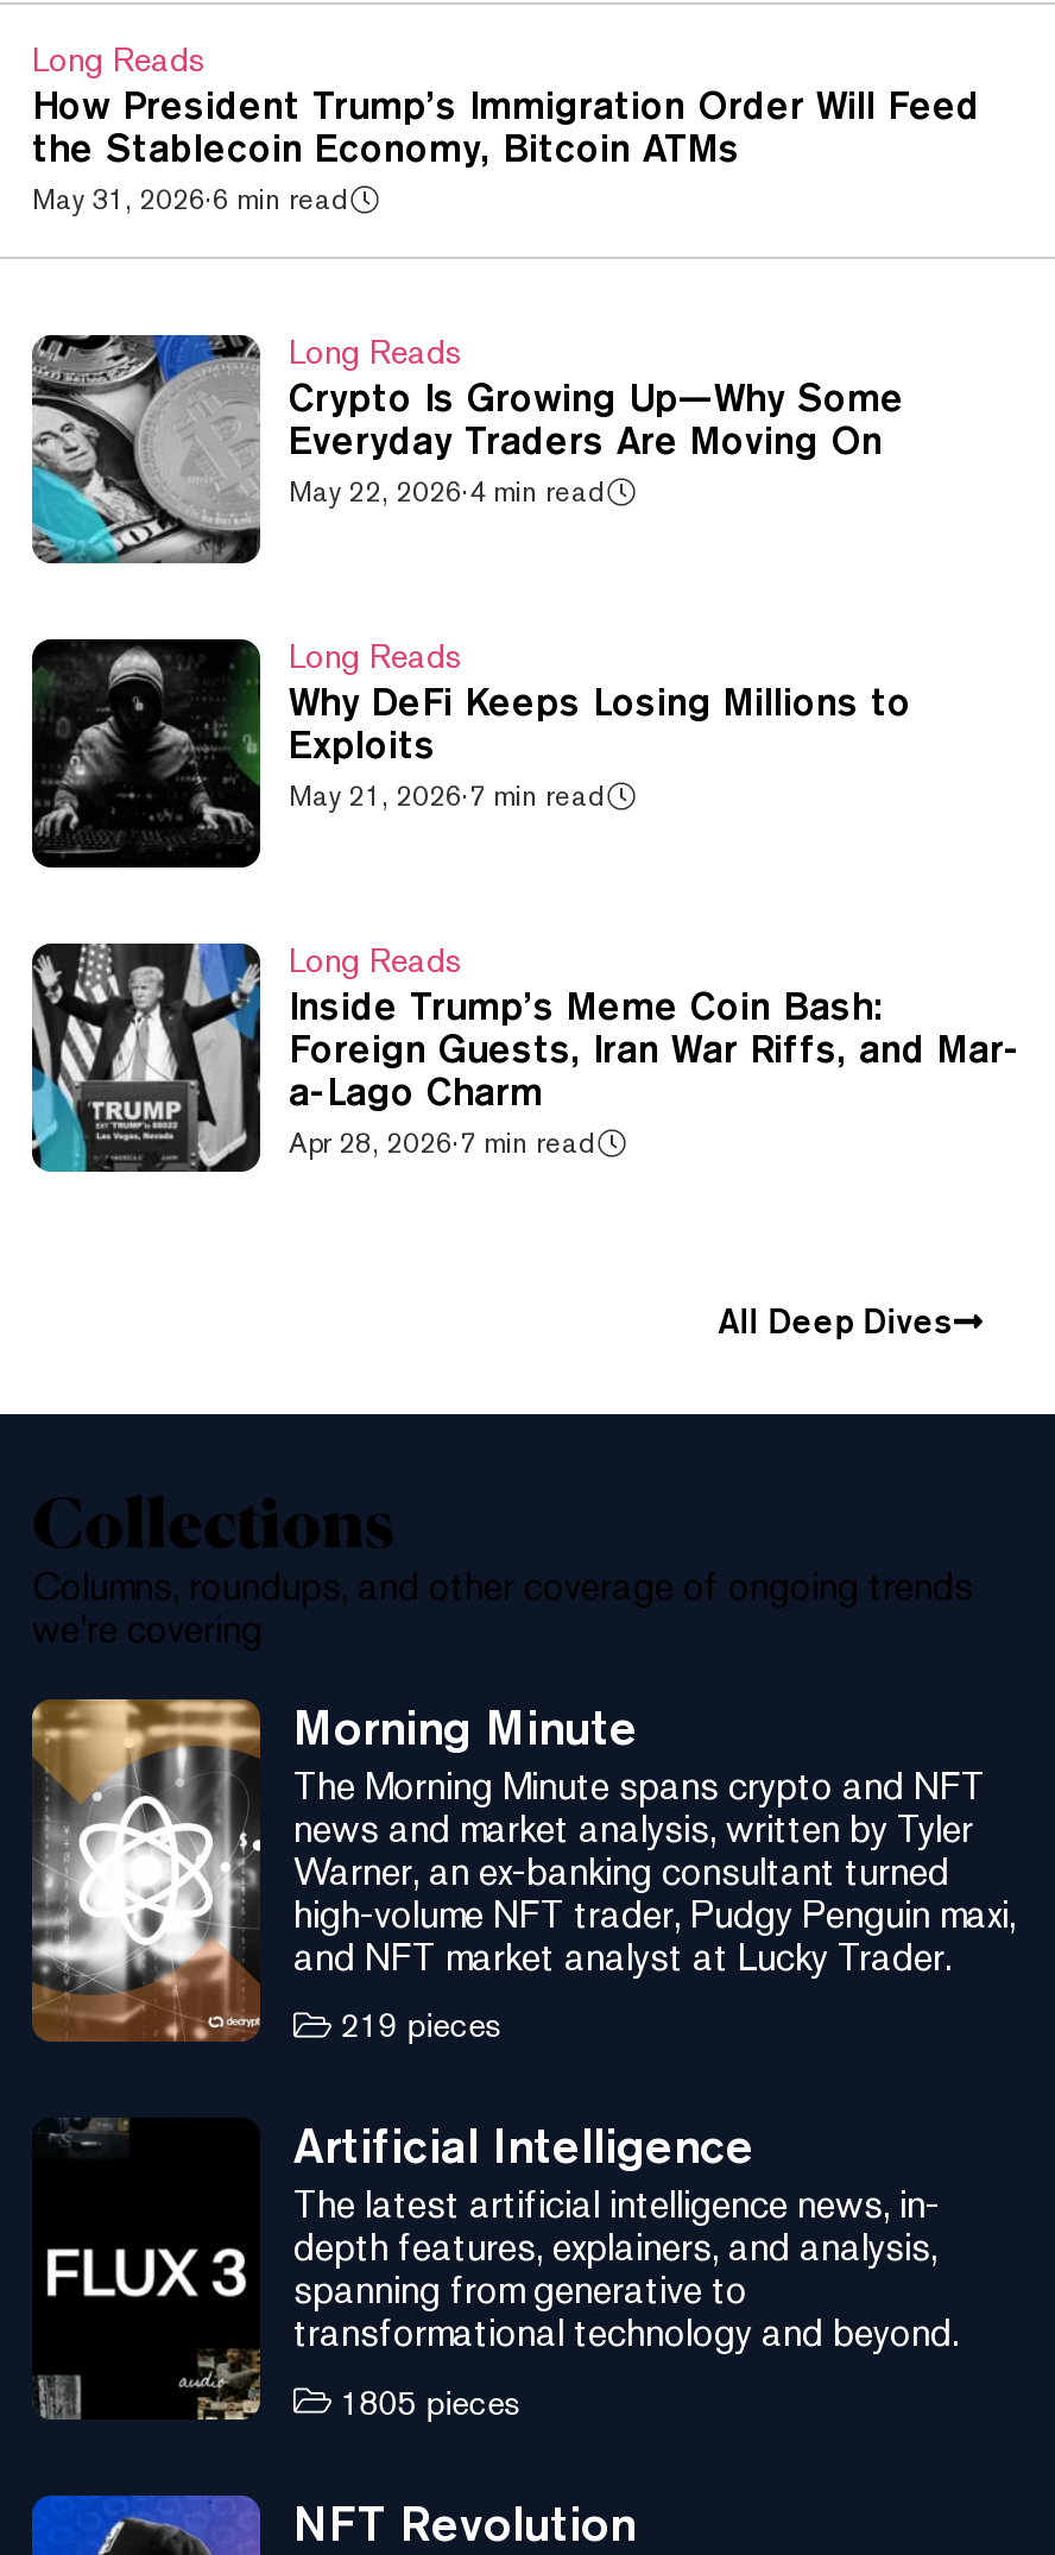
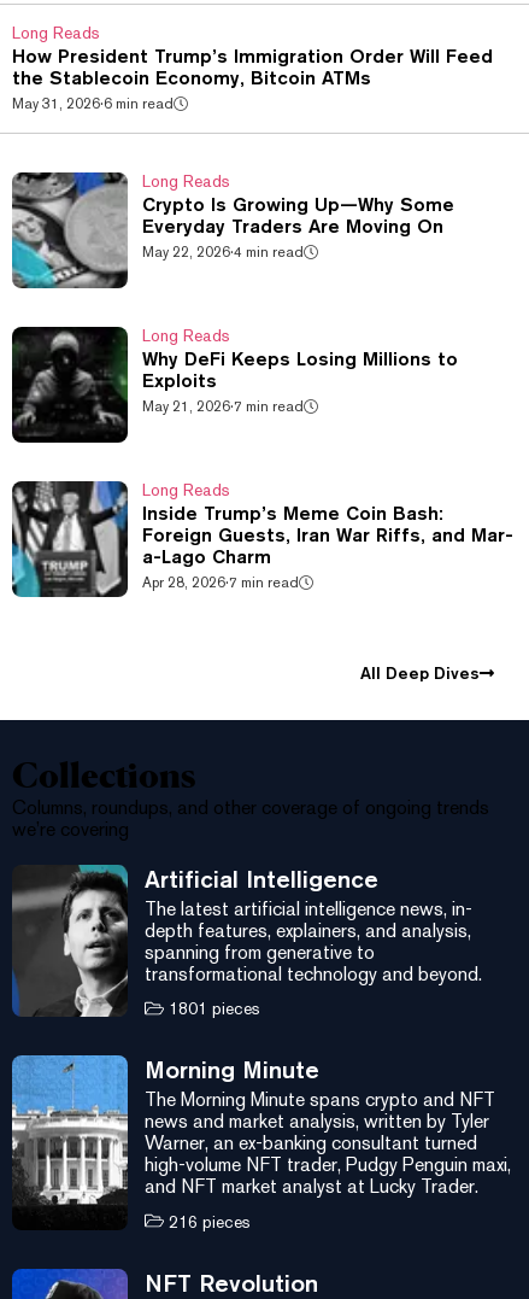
+ 1801 pieces

- [image]
+ [image]

moved down: Morning Minute | The Morning Minute spans crypto and NFT | news and market analysis, written by Tyler | Warner, an ex-banking consultant turned | high-volume NFT trader, Pudgy Penguin maxi, | and NFT market analyst at Lucky Trader.

- [image]
- 219 pieces
- 1805 pieces
+ [image]
+ 216 pieces

moved up: Artificial Intelligence | The latest artificial intelligence news, in- | depth features, explainers, and analysis, | spanning from generative to | transformational technology and beyond.
